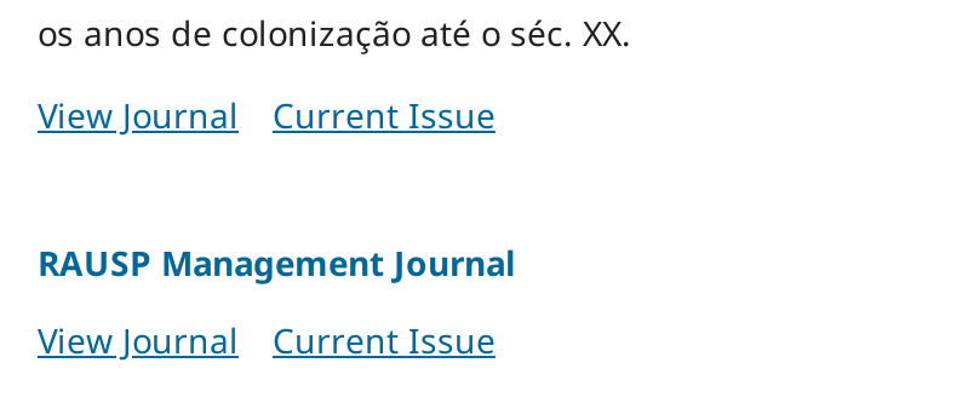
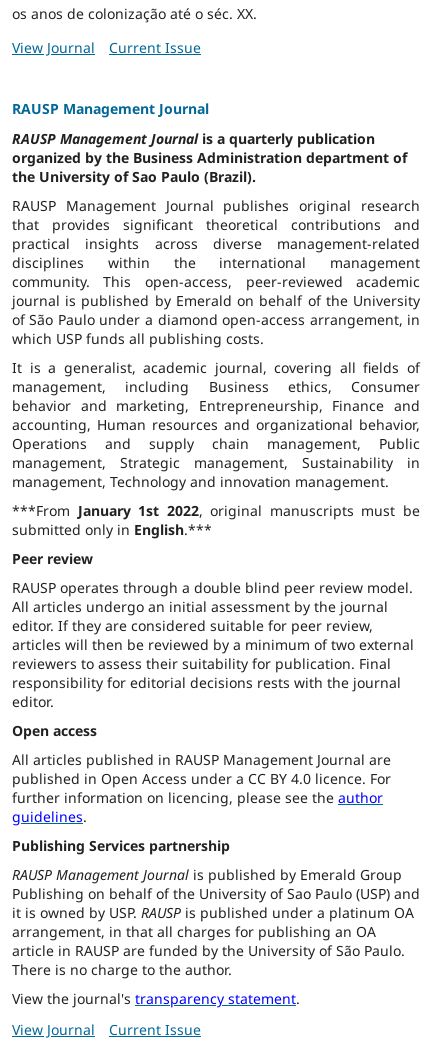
+ RAUSP Management Journal is a quarterly publication
+ organized by the Business Administration department of
+ the University of Sao Paulo (Brazil).
+ RAUSP Management Journal publishes original research
+ that provides significant theoretical contributions and
+ practical insights across diverse management-related
+ disciplines within the international management
+ community. This open-access, peer-reviewed academic
+ journal is published by Emerald on behalf of the University
+ of São Paulo under a diamond open-access arrangement, in
+ which USP funds all publishing costs.
+ It is a generalist, academic journal, covering all fields of
+ management, including Business ethics, Consumer
+ behavior and marketing, Entrepreneurship, Finance and
+ accounting, Human resources and organizational behavior,
+ Operations and supply chain management, Public
+ management, Strategic management, Sustainability in
+ management, Technology and innovation management.
+ ***From January 1st 2022, original manuscripts must be
+ submitted only in English.***
+ Peer review
+ RAUSP operates through a double blind peer review model.
+ All articles undergo an initial assessment by the journal
+ editor. If they are considered suitable for peer review,
+ articles will then be reviewed by a minimum of two external
+ reviewers to assess their suitability for publication. Final
+ responsibility for editorial decisions rests with the journal
+ editor.
+ Open access
+ All articles published in RAUSP Management Journal are
+ published in Open Access under a CC BY 4.0 licence. For
+ further information on licencing, please see the author
+ guidelines.
+ Publishing Services partnership
+ RAUSP Management Journal is published by Emerald Group
+ Publishing on behalf of the University of Sao Paulo (USP) and
+ it is owned by USP. RAUSP is published under a platinum OA
+ arrangement, in that all charges for publishing an OA
+ article in RAUSP are funded by the University of São Paulo.
+ There is no charge to the author.
+ View the journal's transparency statement.
